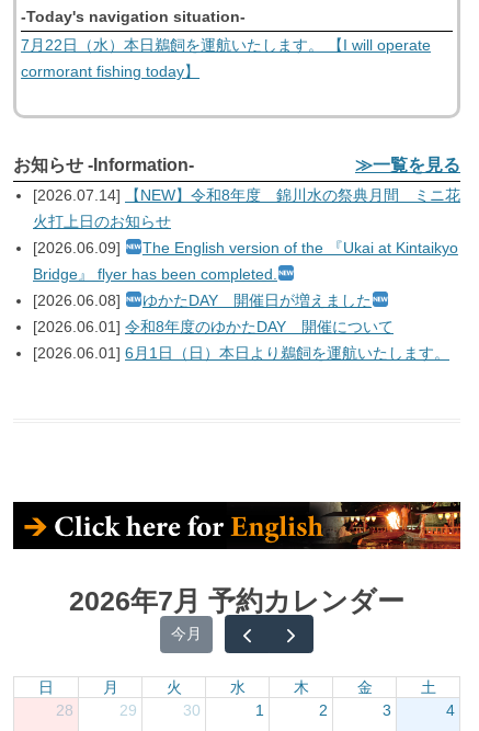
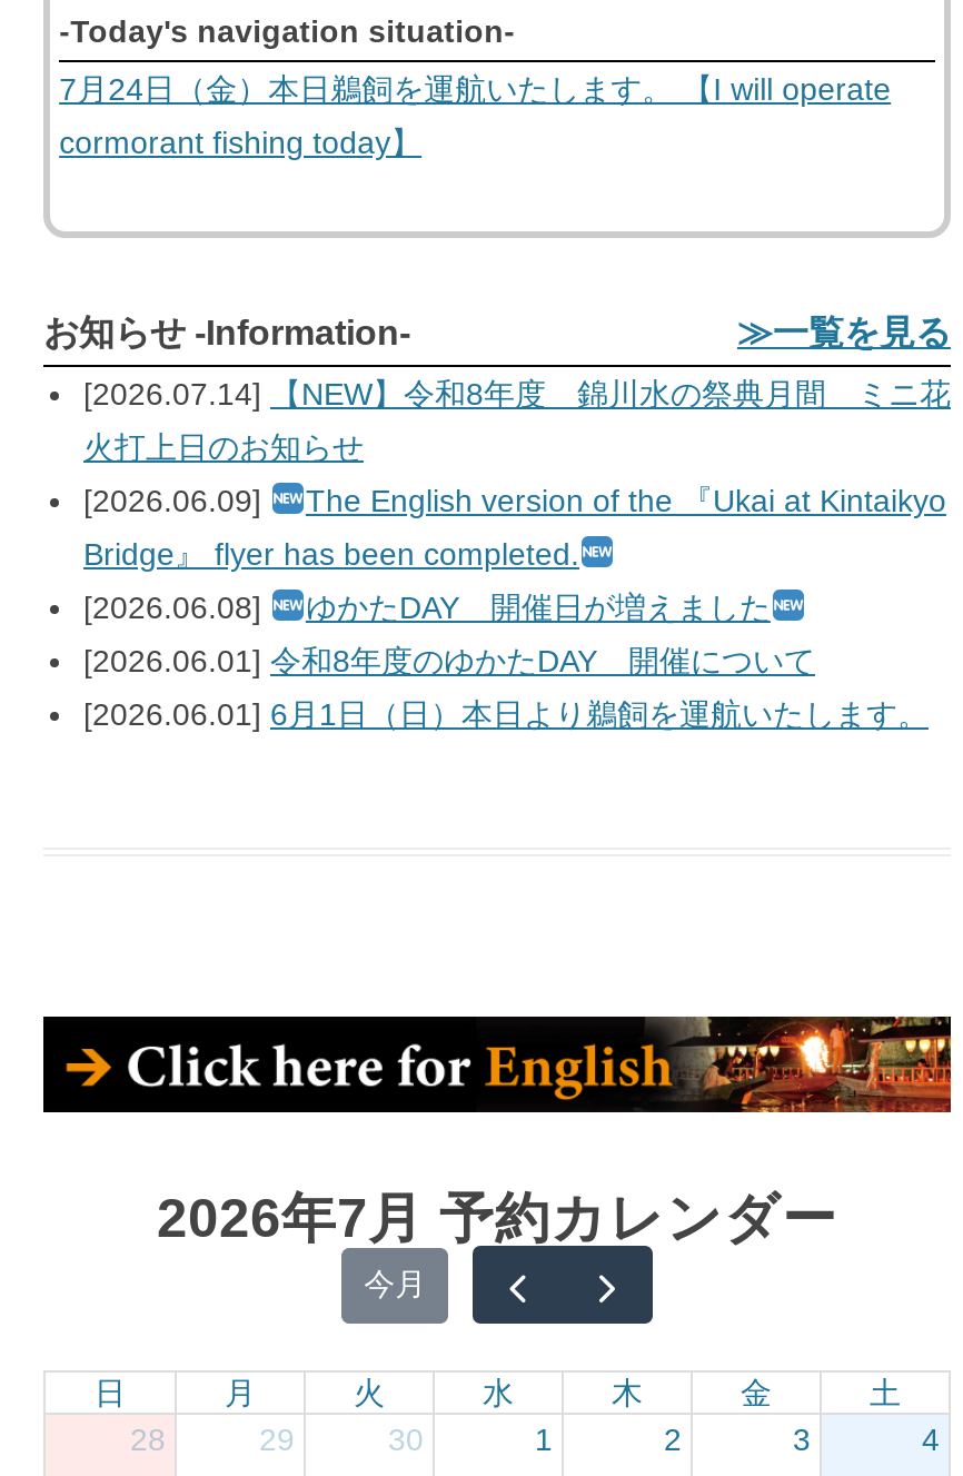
- 7月22日（水）本日鵜飼を運航いたします。 【I will operate
+ 7月24日（金）本日鵜飼を運航いたします。 【I will operate
